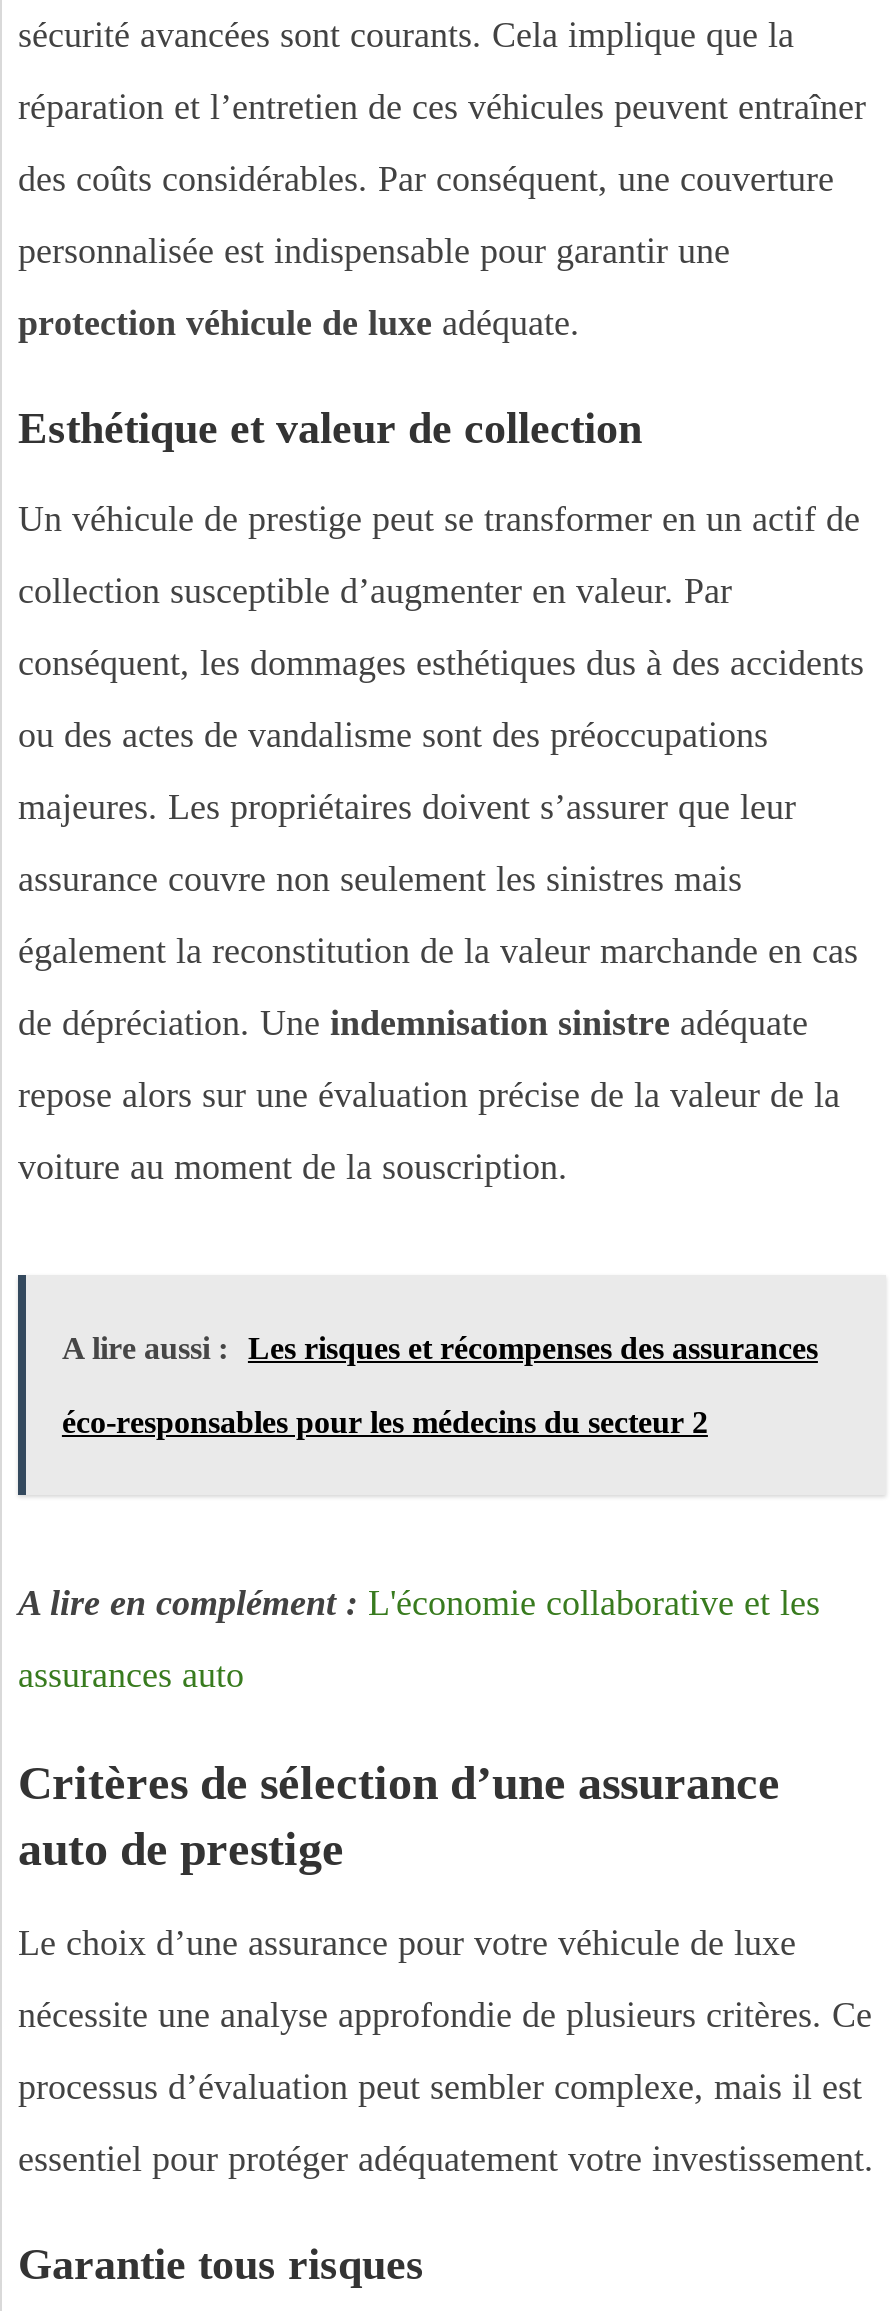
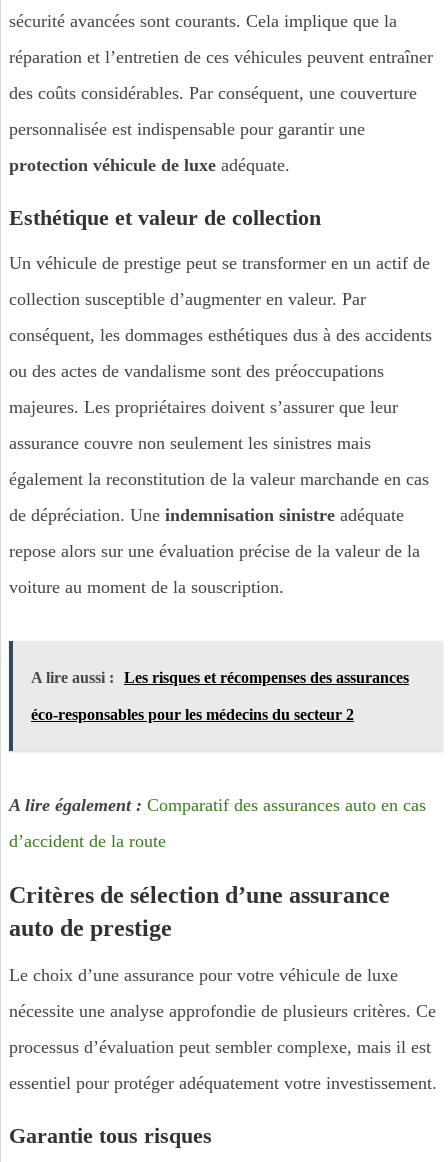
- A lire en complément : L'économie collaborative et les
+ A lire également : Comparatif des assurances auto en cas

- assurances auto
+ d’accident de la route
